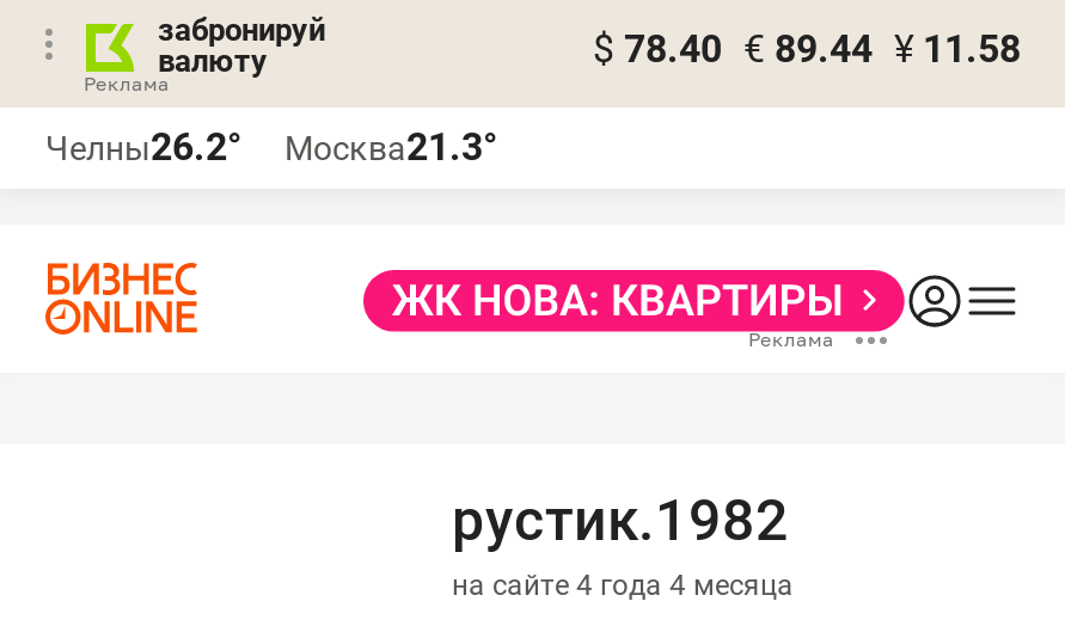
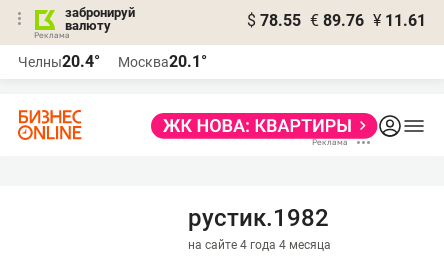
- $ 78.40 € 89.44 ¥ 11.58
+ $ 78.55 € 89.76 ¥ 11.61

- Челны26.2°
+ Челны20.4°

- Москва21.3°
+ Москва20.1°
